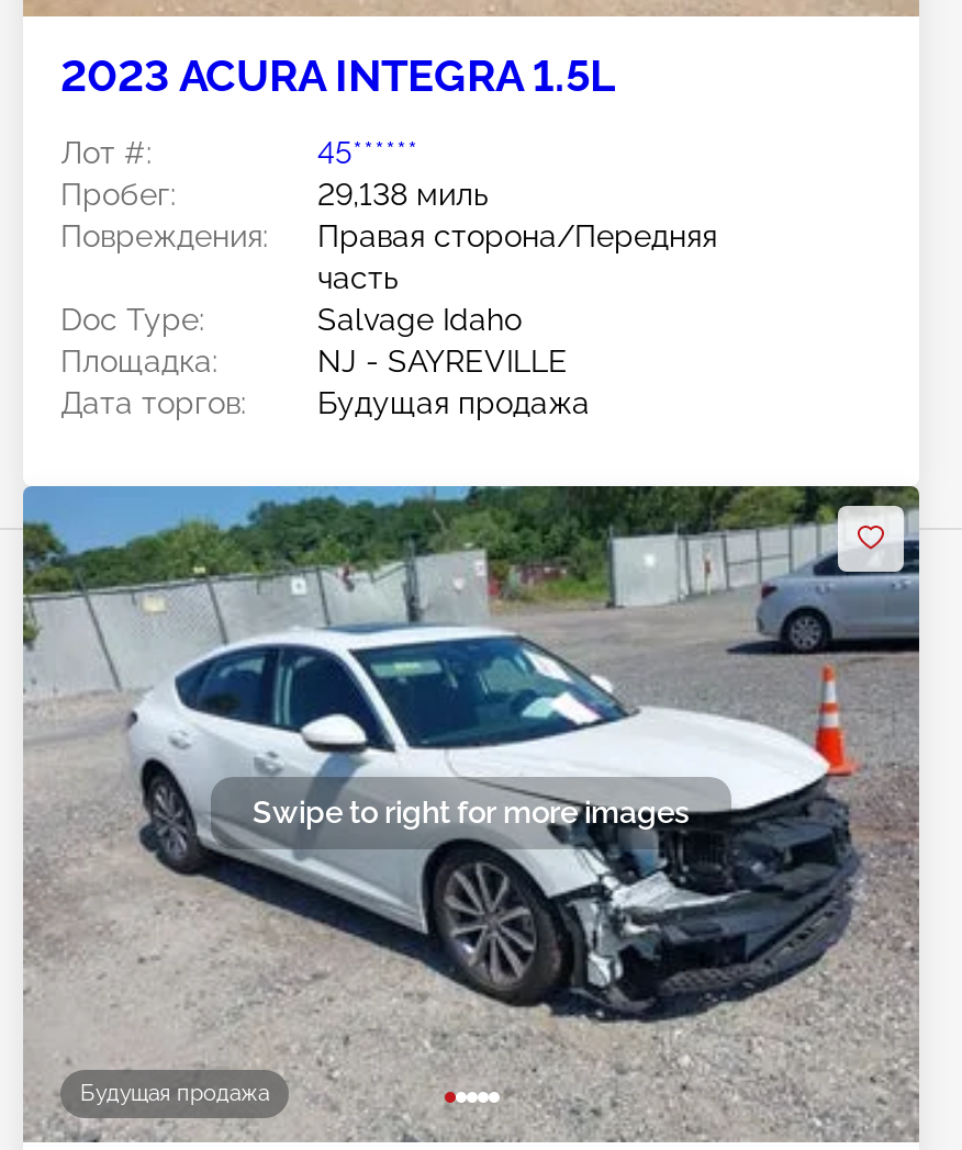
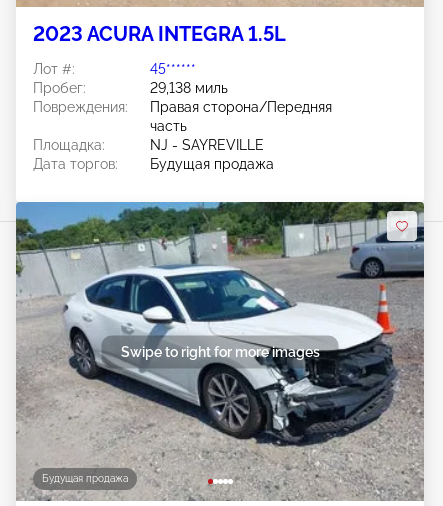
- Doc Type:
- Salvage Idaho
